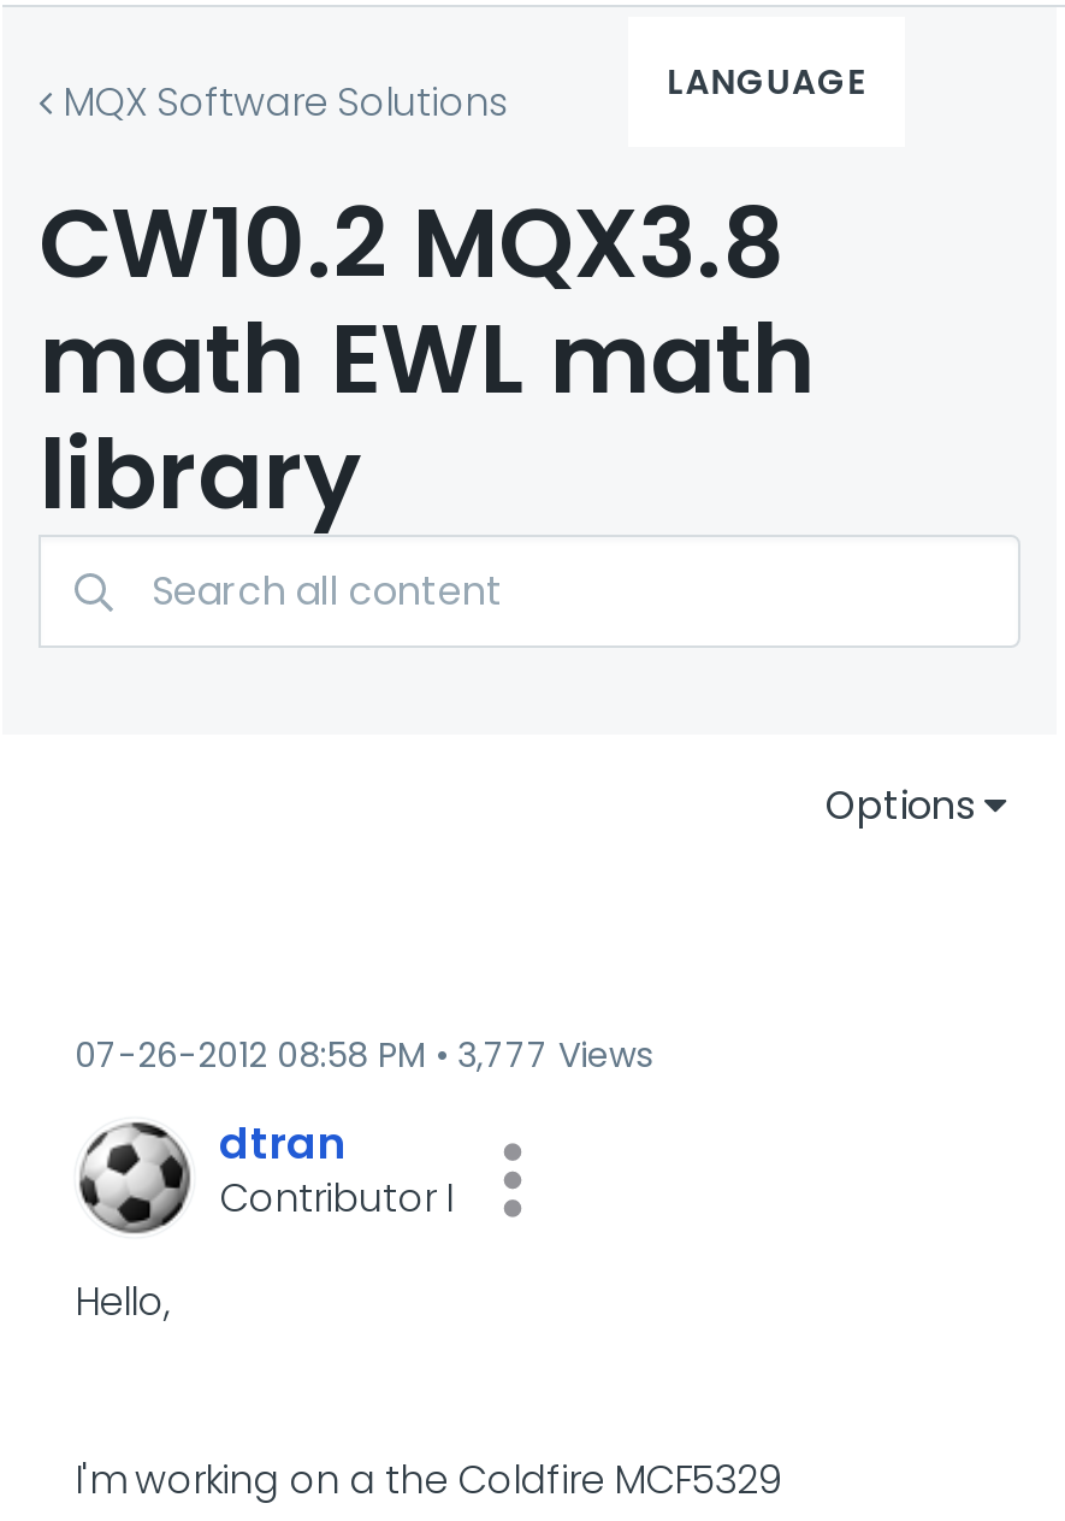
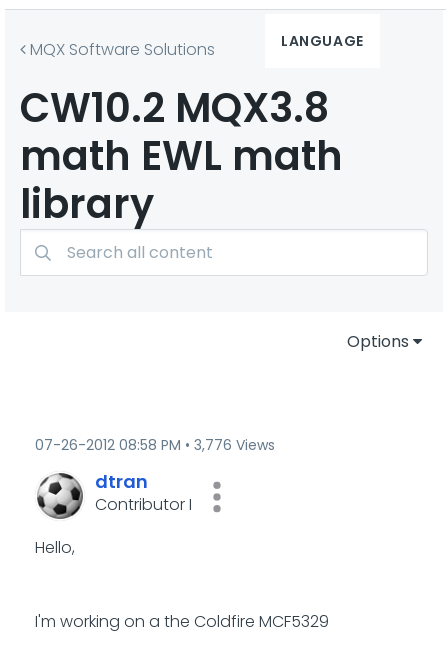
- 07-26-2012 08:58 PM 3,777 Views
+ 07-26-2012 08:58 PM 3,776 Views
